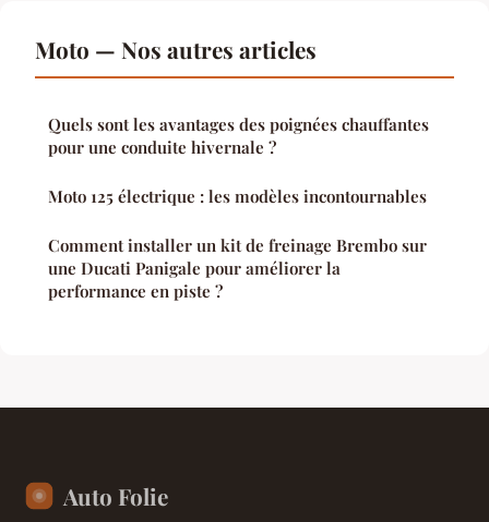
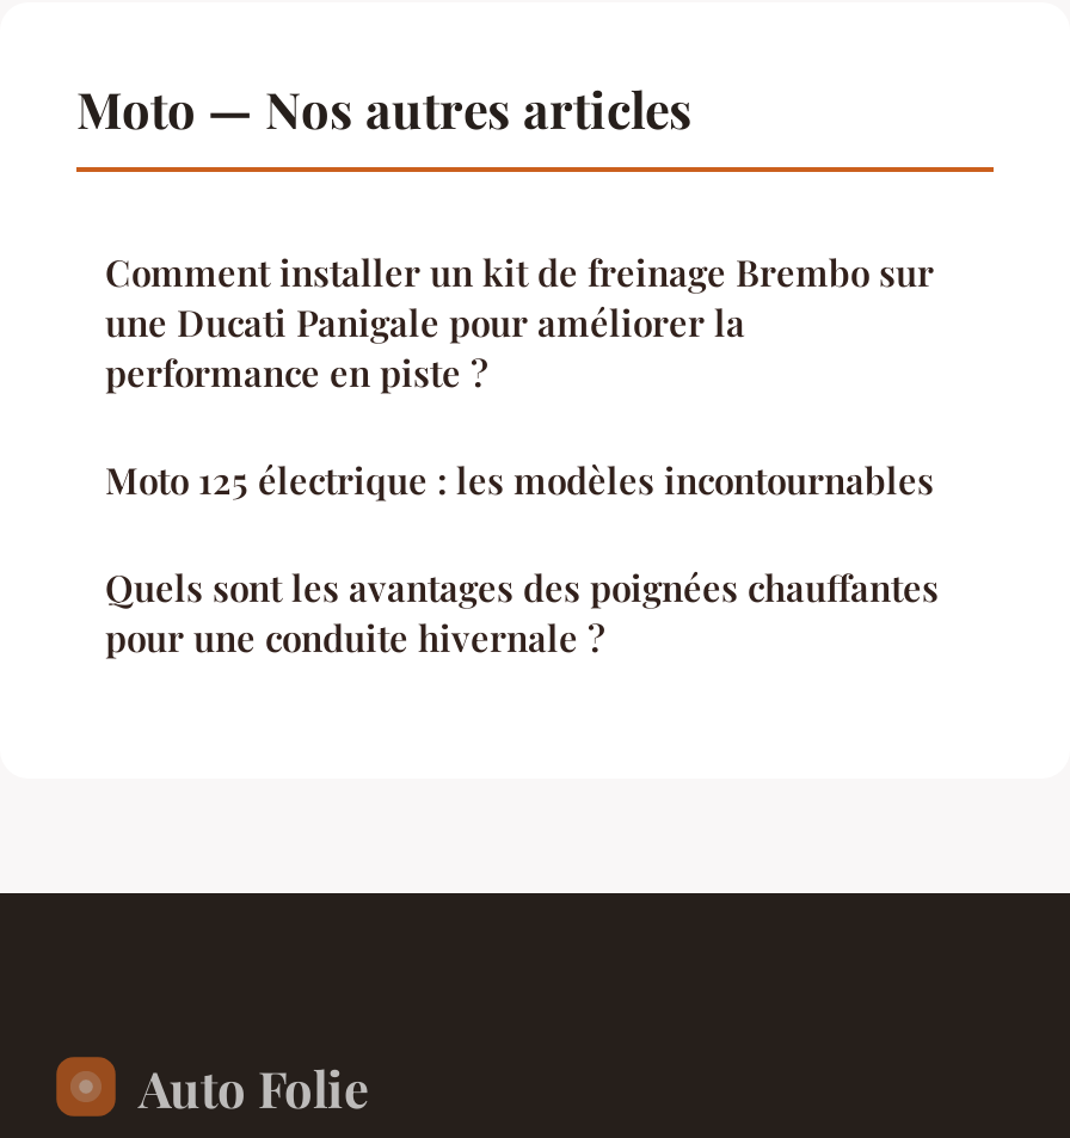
moved down: Quels sont les avantages des poignées chauffantes | pour une conduite hivernale ? | Moto 125 électrique : les modèles incontournables

moved up: Comment installer un kit de freinage Brembo sur | une Ducati Panigale pour améliorer la | performance en piste ?
